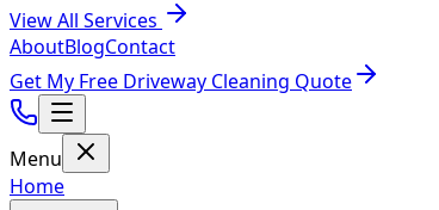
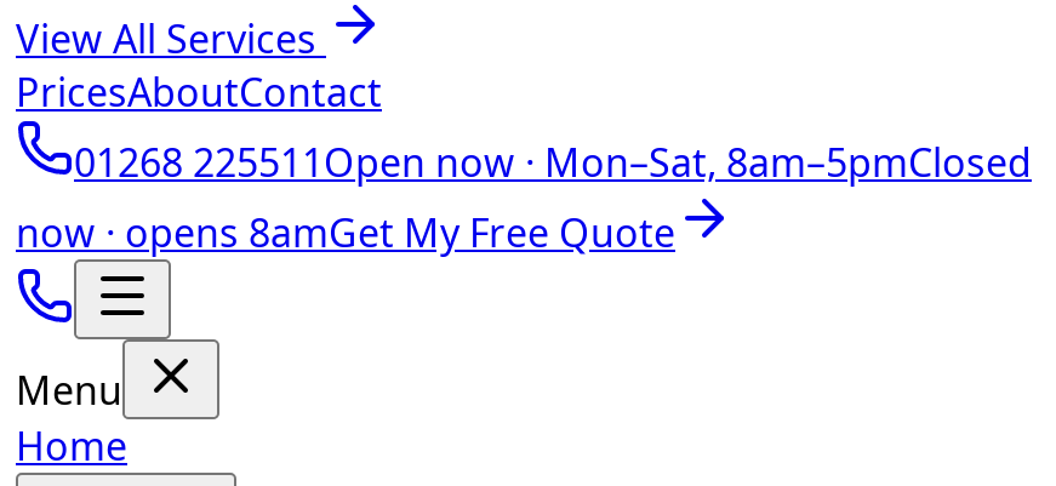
- AboutBlogContact
- Get My Free Driveway Cleaning Quote
+ PricesAboutContact
+ 01268 225511 Open now · Mon–Sat, 8am–5pmClosed
+ now · opens 8amGet My Free Quote
